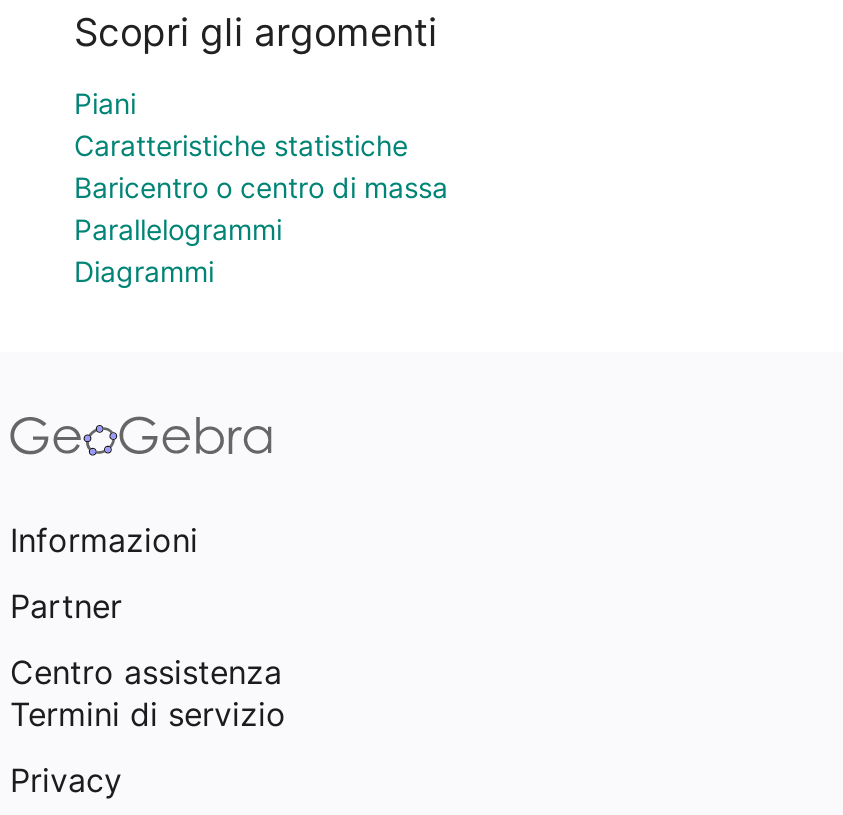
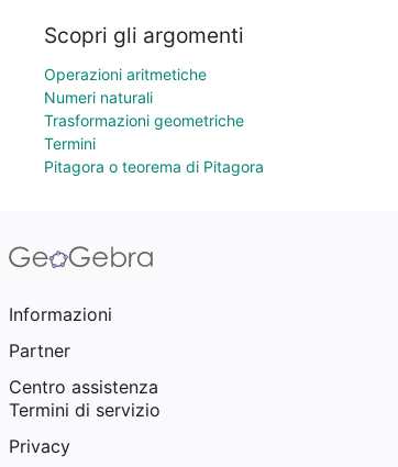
- Piani
- Caratteristiche statistiche
- Baricentro o centro di massa
- Parallelogrammi
- Diagrammi
+ Operazioni aritmetiche
+ Numeri naturali
+ Trasformazioni geometriche
+ Termini
+ Pitagora o teorema di Pitagora
